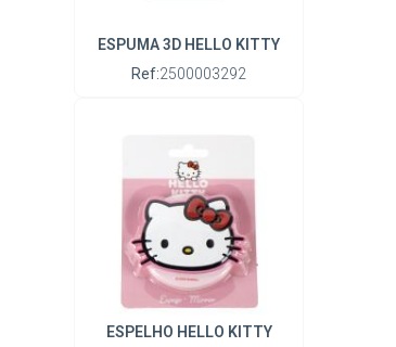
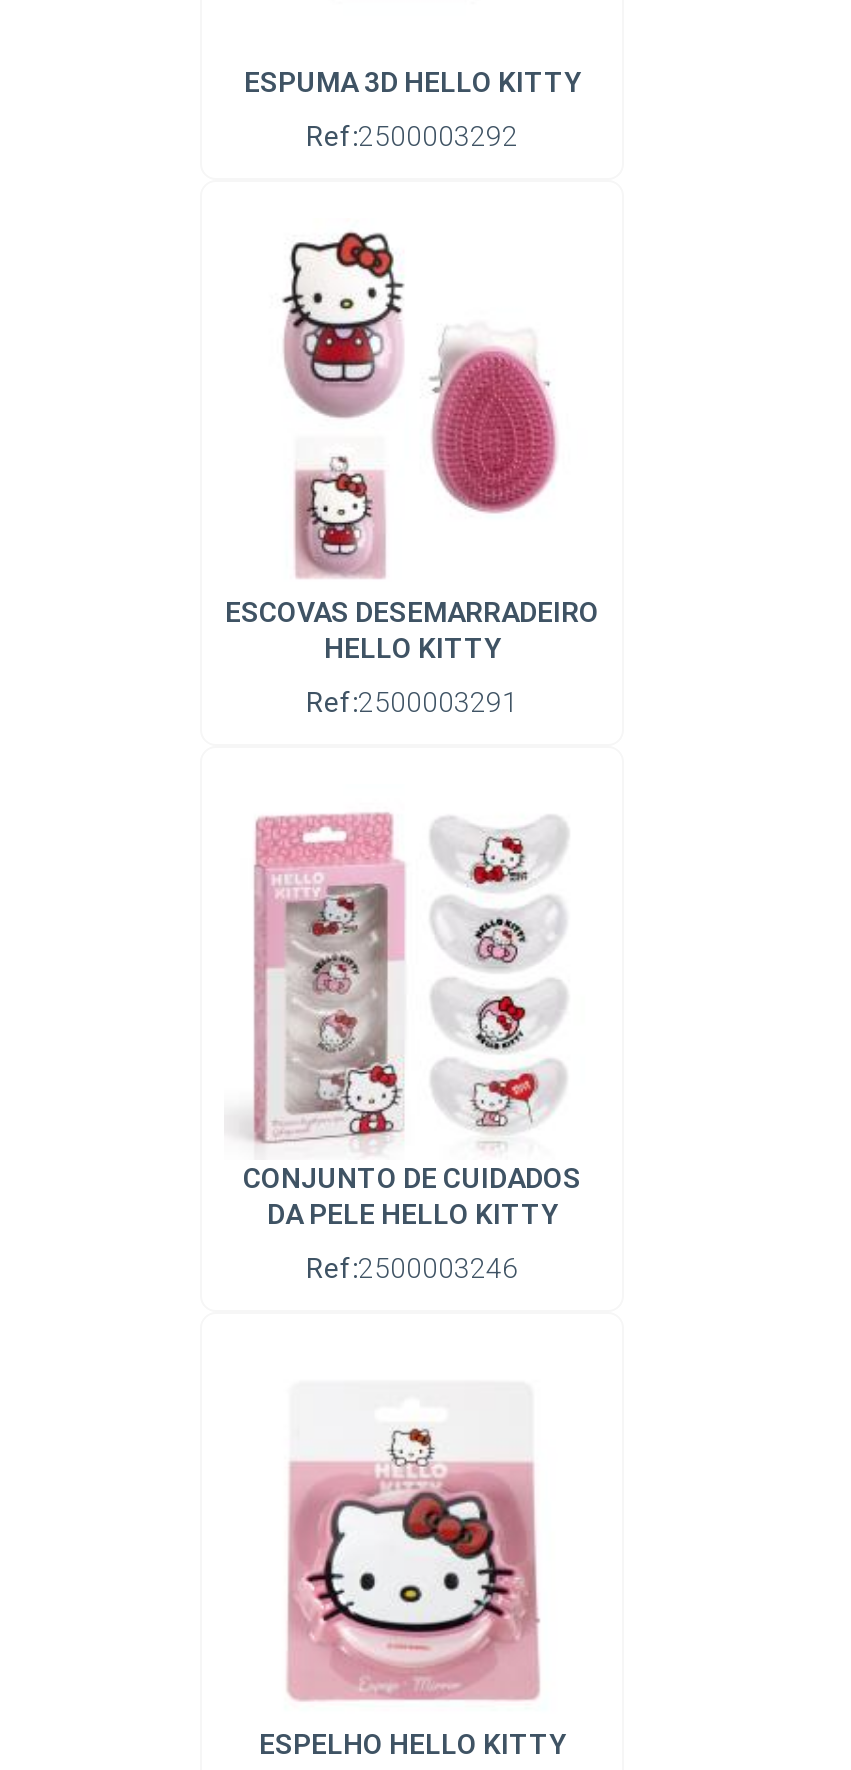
+ [image]
+ ESCOVAS DESEMARRADEIRO
+ HELLO KITTY
+ Ref:2500003291

+ [image]
+ CONJUNTO DE CUIDADOS
+ DA PELE HELLO KITTY
+ Ref:2500003246

+ [image]

+ [image]

+ [image]
